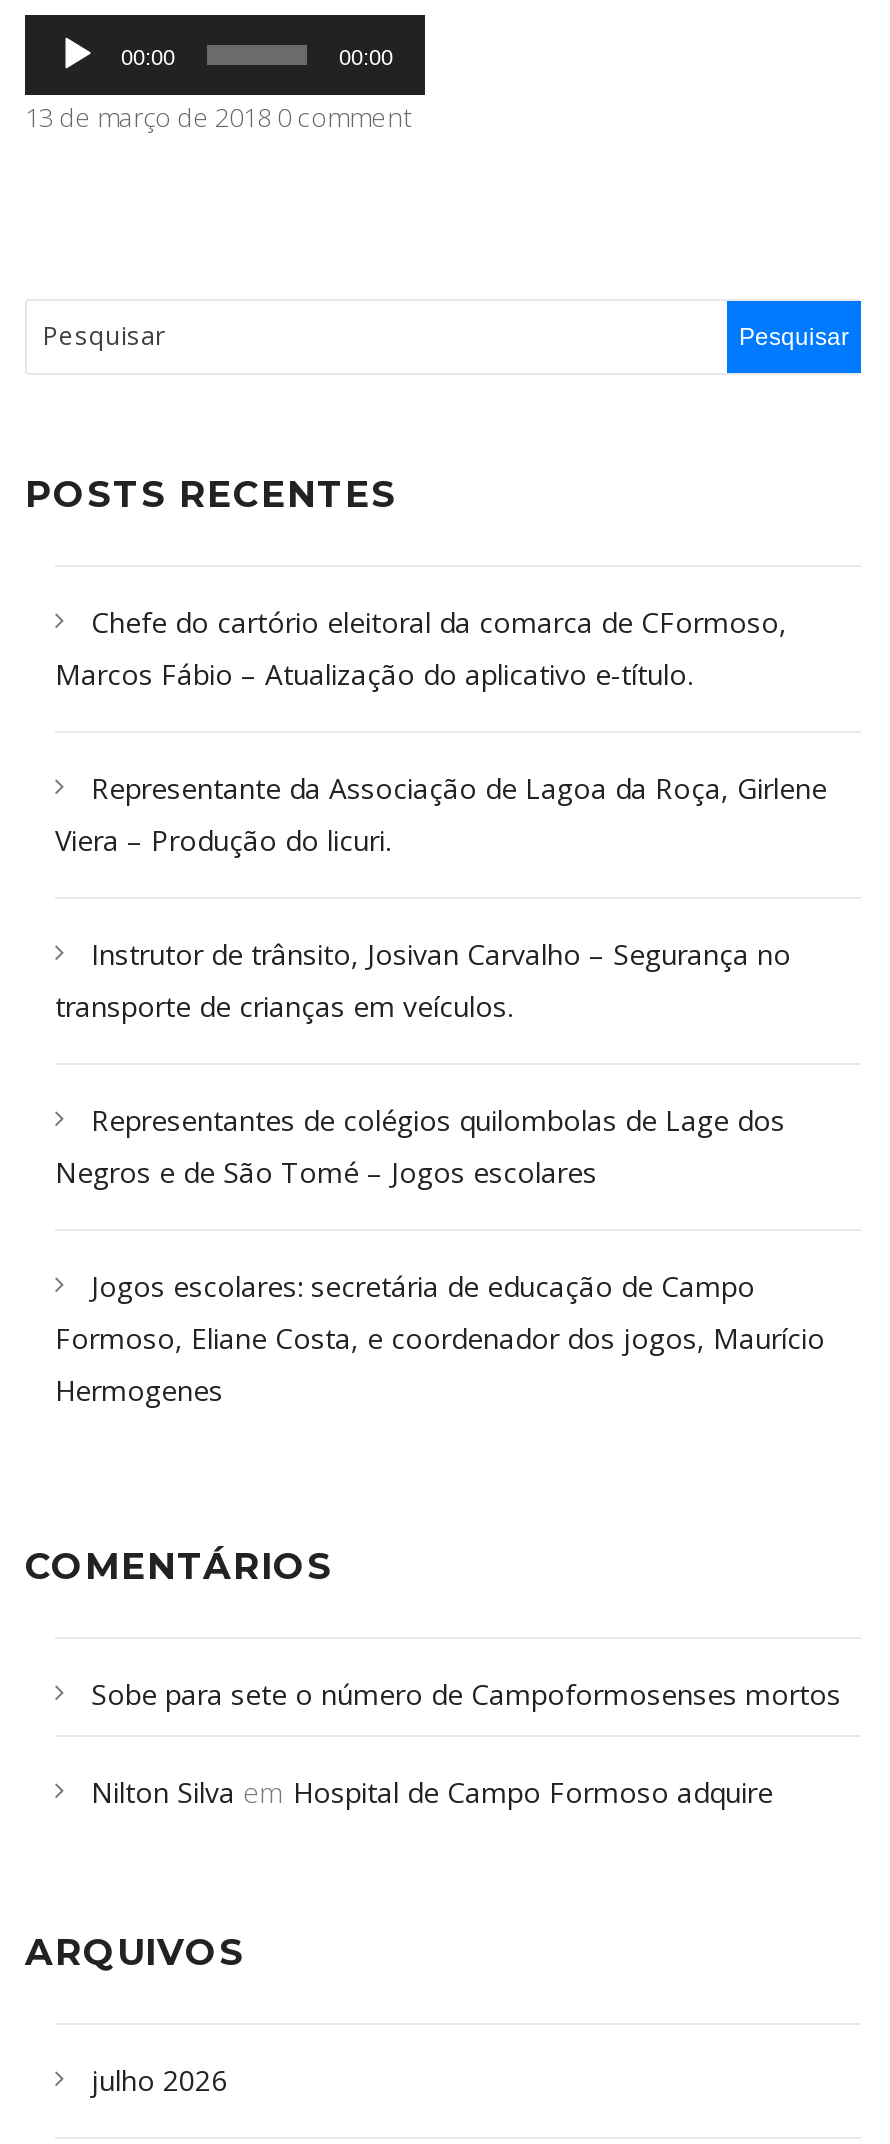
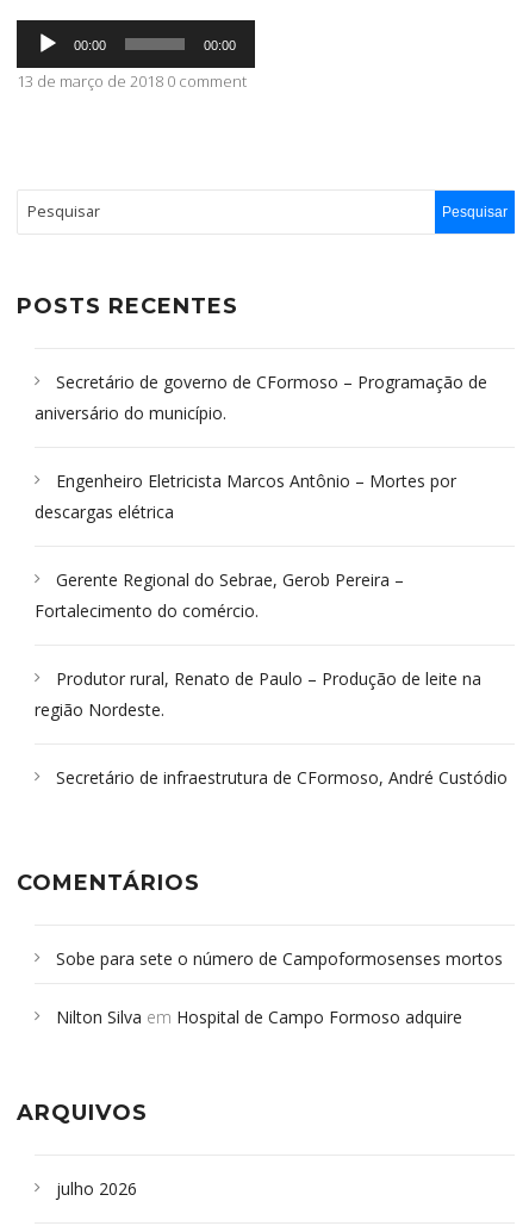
- Chefe do cartório eleitoral da comarca de CFormoso,
- Marcos Fábio – Atualização do aplicativo e-título.
+ Secretário de governo de CFormoso – Programação de
+ aniversário do município.

- Representante da Associação de Lagoa da Roça, Girlene
- Viera – Produção do licuri.
+ Engenheiro Eletricista Marcos Antônio – Mortes por
+ descargas elétrica

- Instrutor de trânsito, Josivan Carvalho – Segurança no
- transporte de crianças em veículos.
+ Gerente Regional do Sebrae, Gerob Pereira –
+ Fortalecimento do comércio.

- Representantes de colégios quilombolas de Lage dos
- Negros e de São Tomé – Jogos escolares
+ Produtor rural, Renato de Paulo – Produção de leite na
+ região Nordeste.

- Jogos escolares: secretária de educação de Campo
- Formoso, Eliane Costa, e coordenador dos jogos, Maurício
- Hermogenes
+ Secretário de infraestrutura de CFormoso, André Custódio
